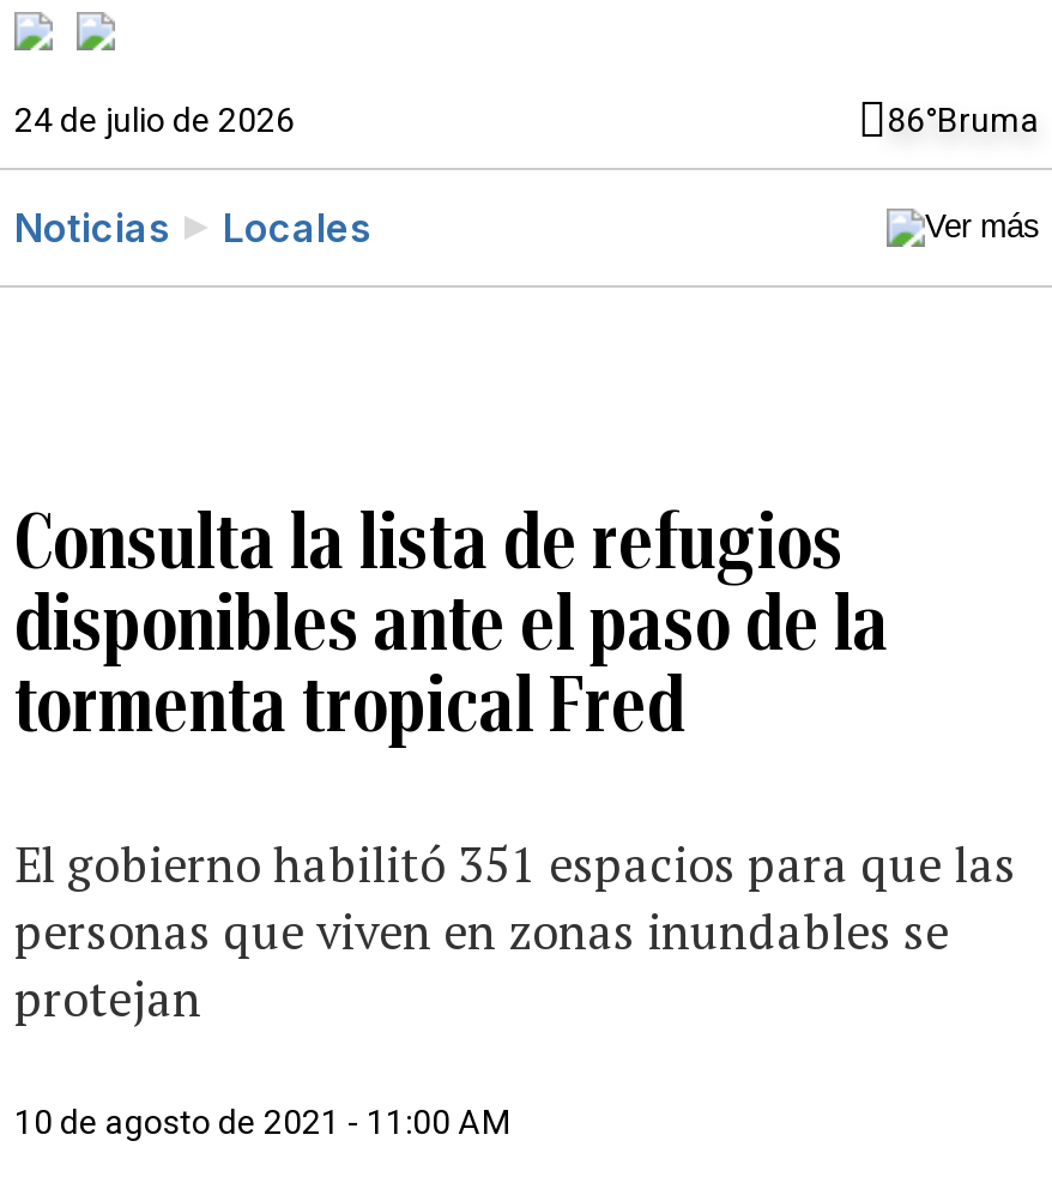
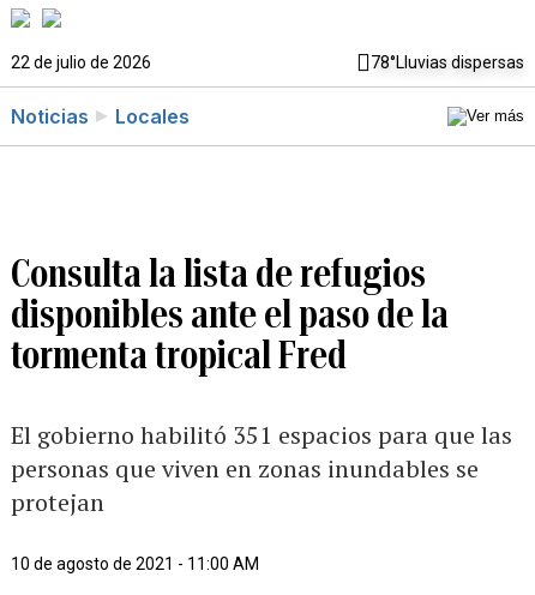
- 24 de julio de 2026
- 86°Bruma
+ 22 de julio de 2026
+ 78°Lluvias dispersas
